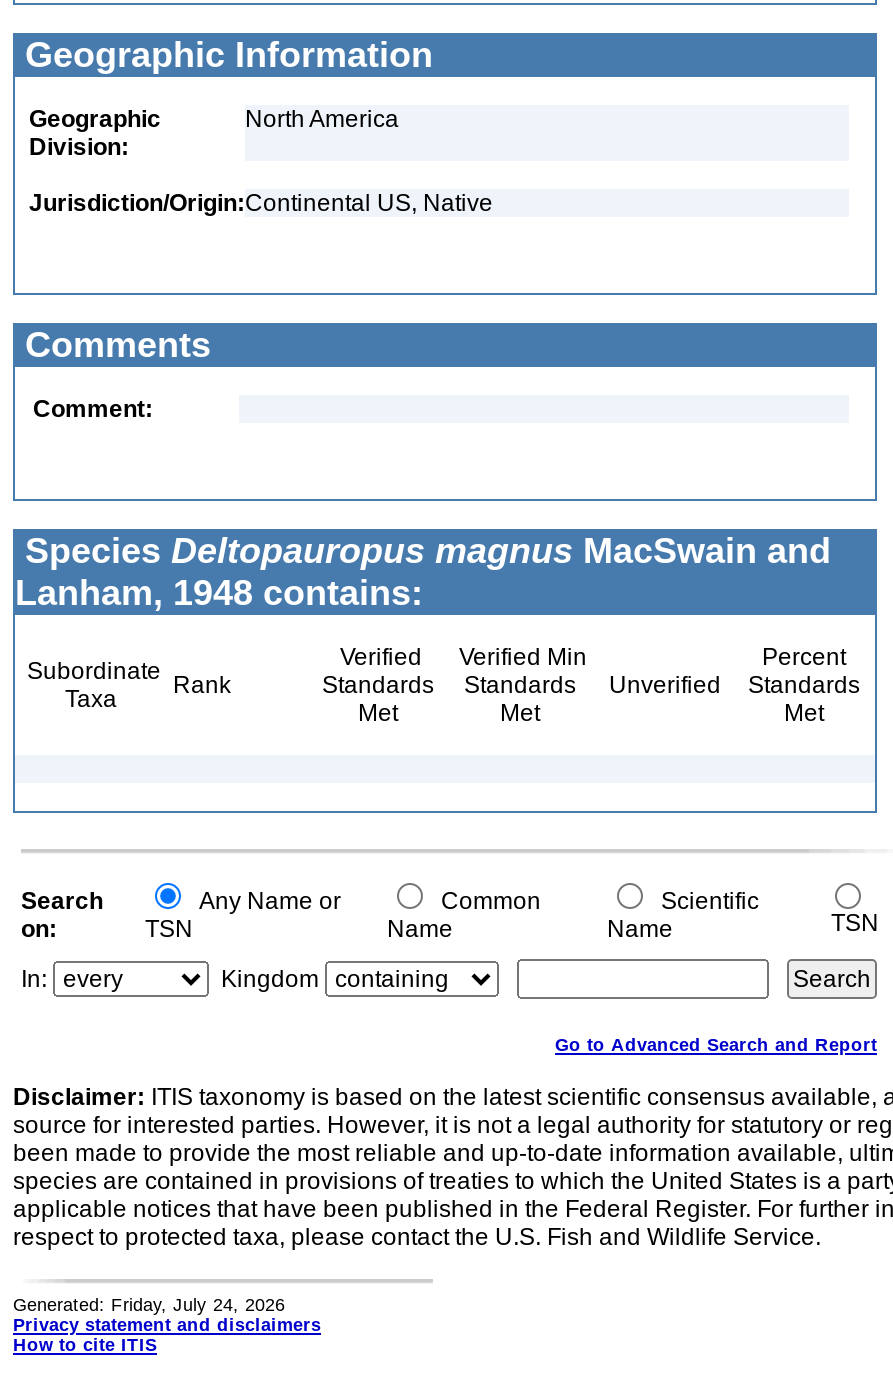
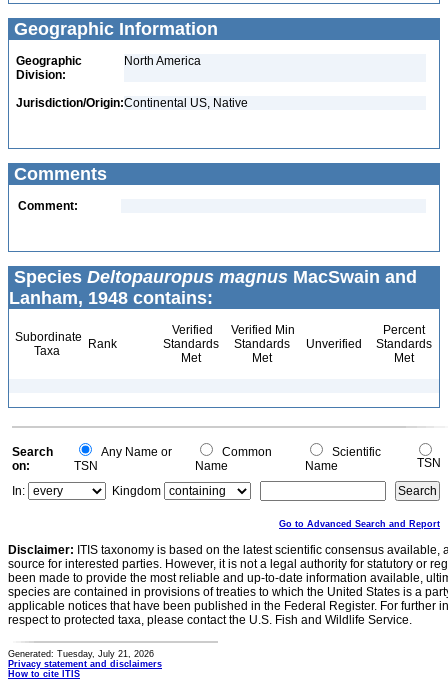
- Generated: Friday, July 24, 2026
+ Generated: Tuesday, July 21, 2026
